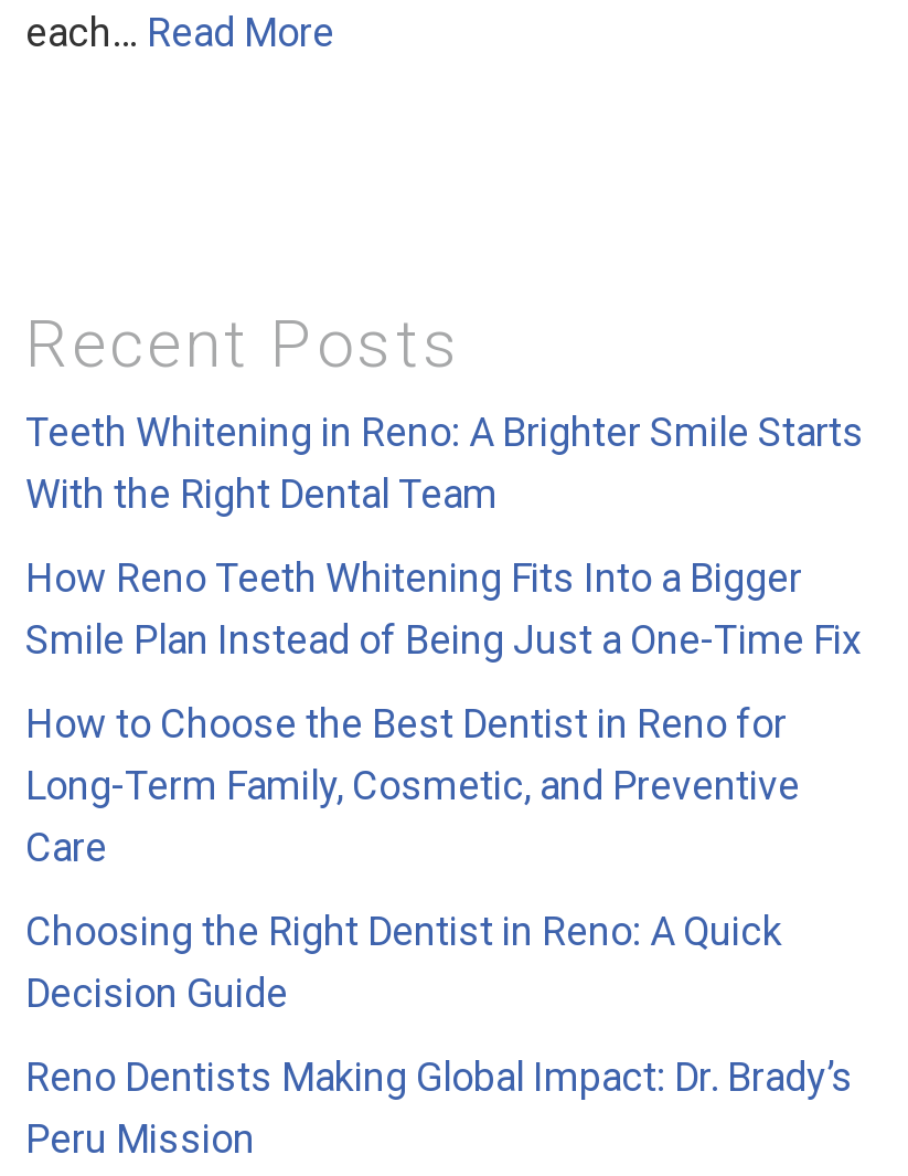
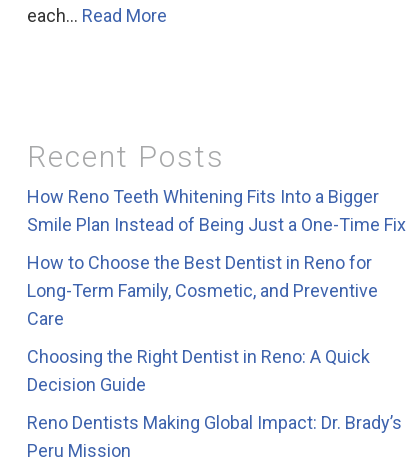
- Teeth Whitening in Reno: A Brighter Smile Starts
- With the Right Dental Team
